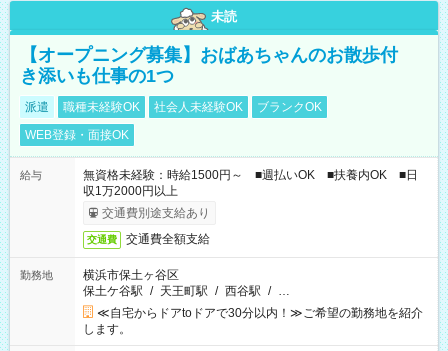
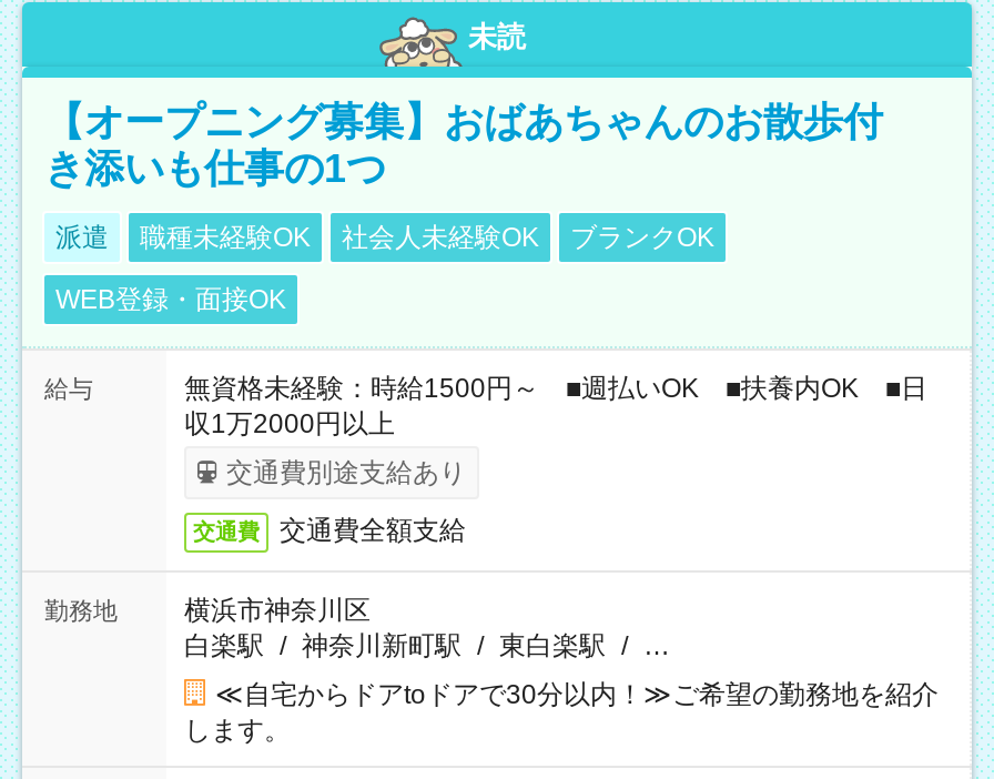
- 横浜市保土ヶ谷区
- 保土ケ谷駅 / 天王町駅 / 西谷駅 / …
+ 横浜市神奈川区
+ 白楽駅 / 神奈川新町駅 / 東白楽駅 / …
